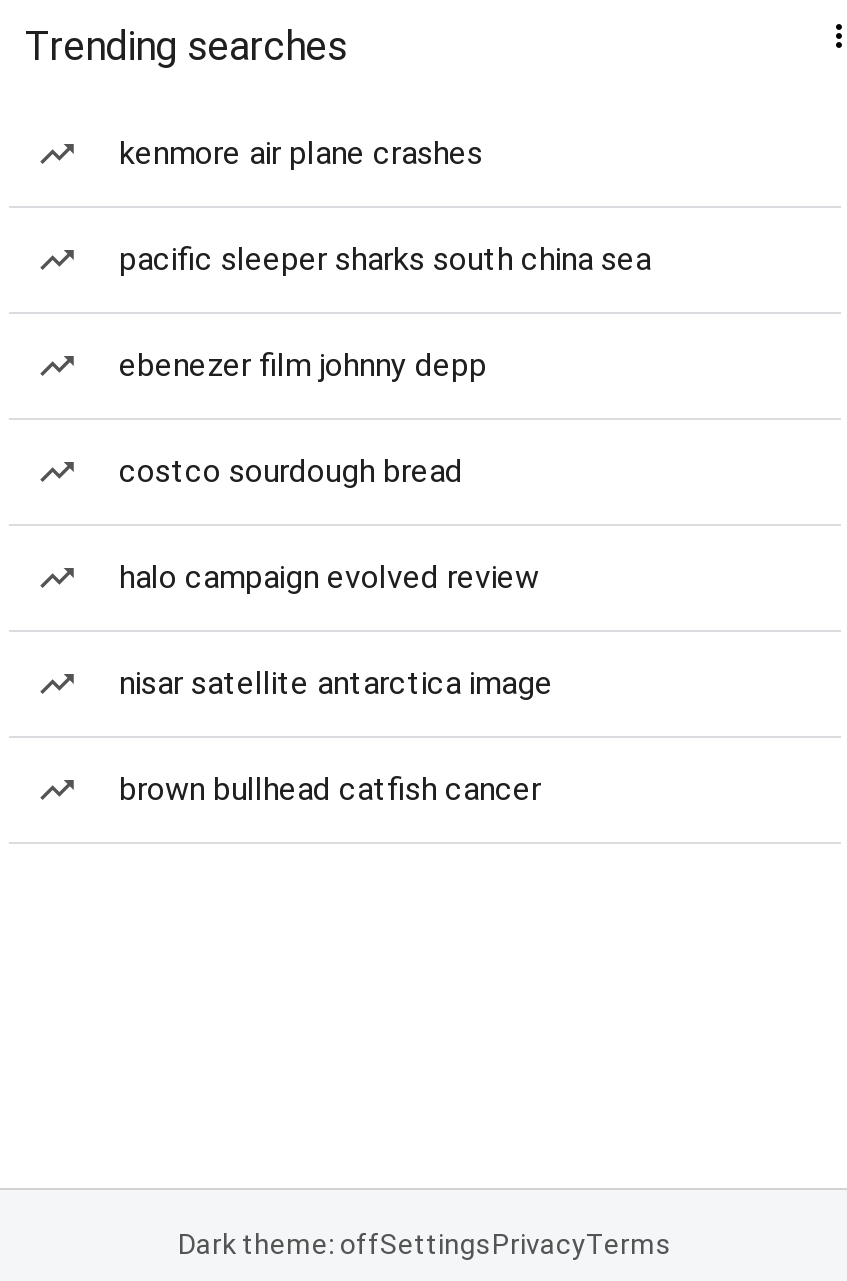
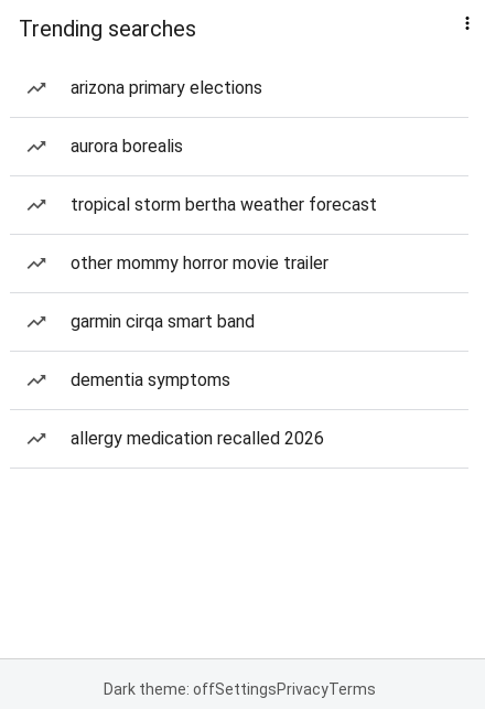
- kenmore air plane crashes
+ arizona primary elections

- pacific sleeper sharks south china sea
+ aurora borealis

- ebenezer film johnny depp
+ tropical storm bertha weather forecast

- costco sourdough bread
+ other mommy horror movie trailer

- halo campaign evolved review
+ garmin cirqa smart band

- nisar satellite antarctica image
+ dementia symptoms

- brown bullhead catfish cancer
+ allergy medication recalled 2026
